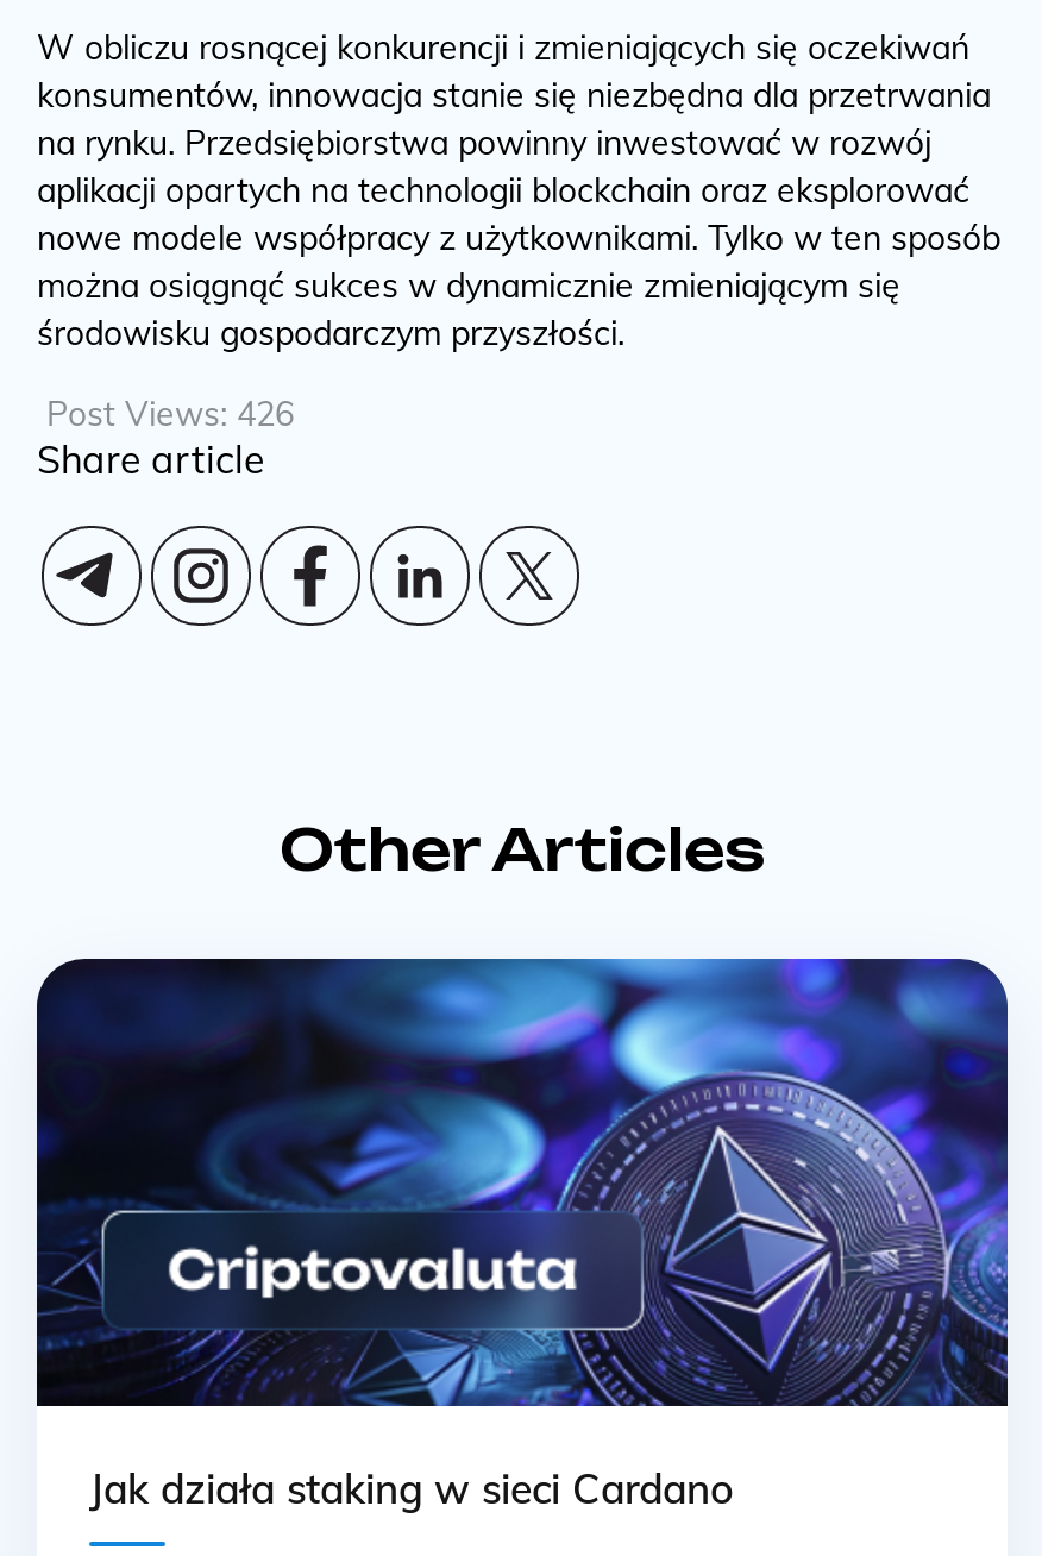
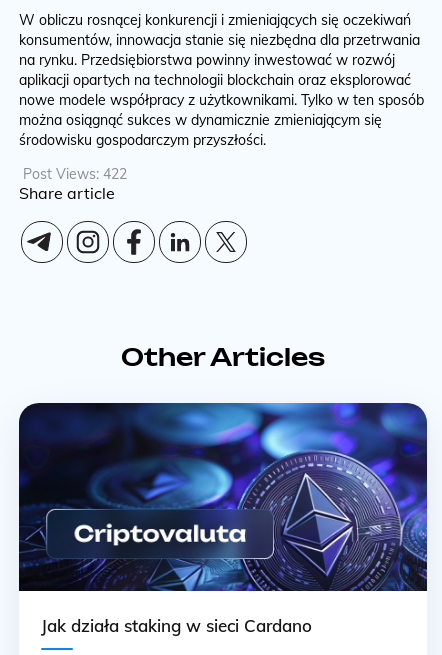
- Post Views: 426
+ Post Views: 422
